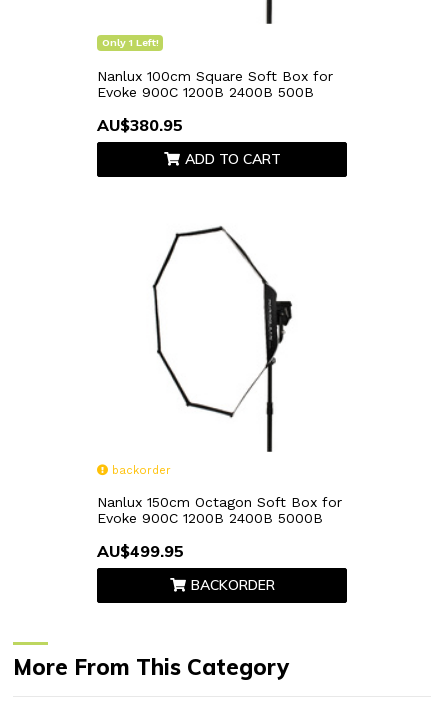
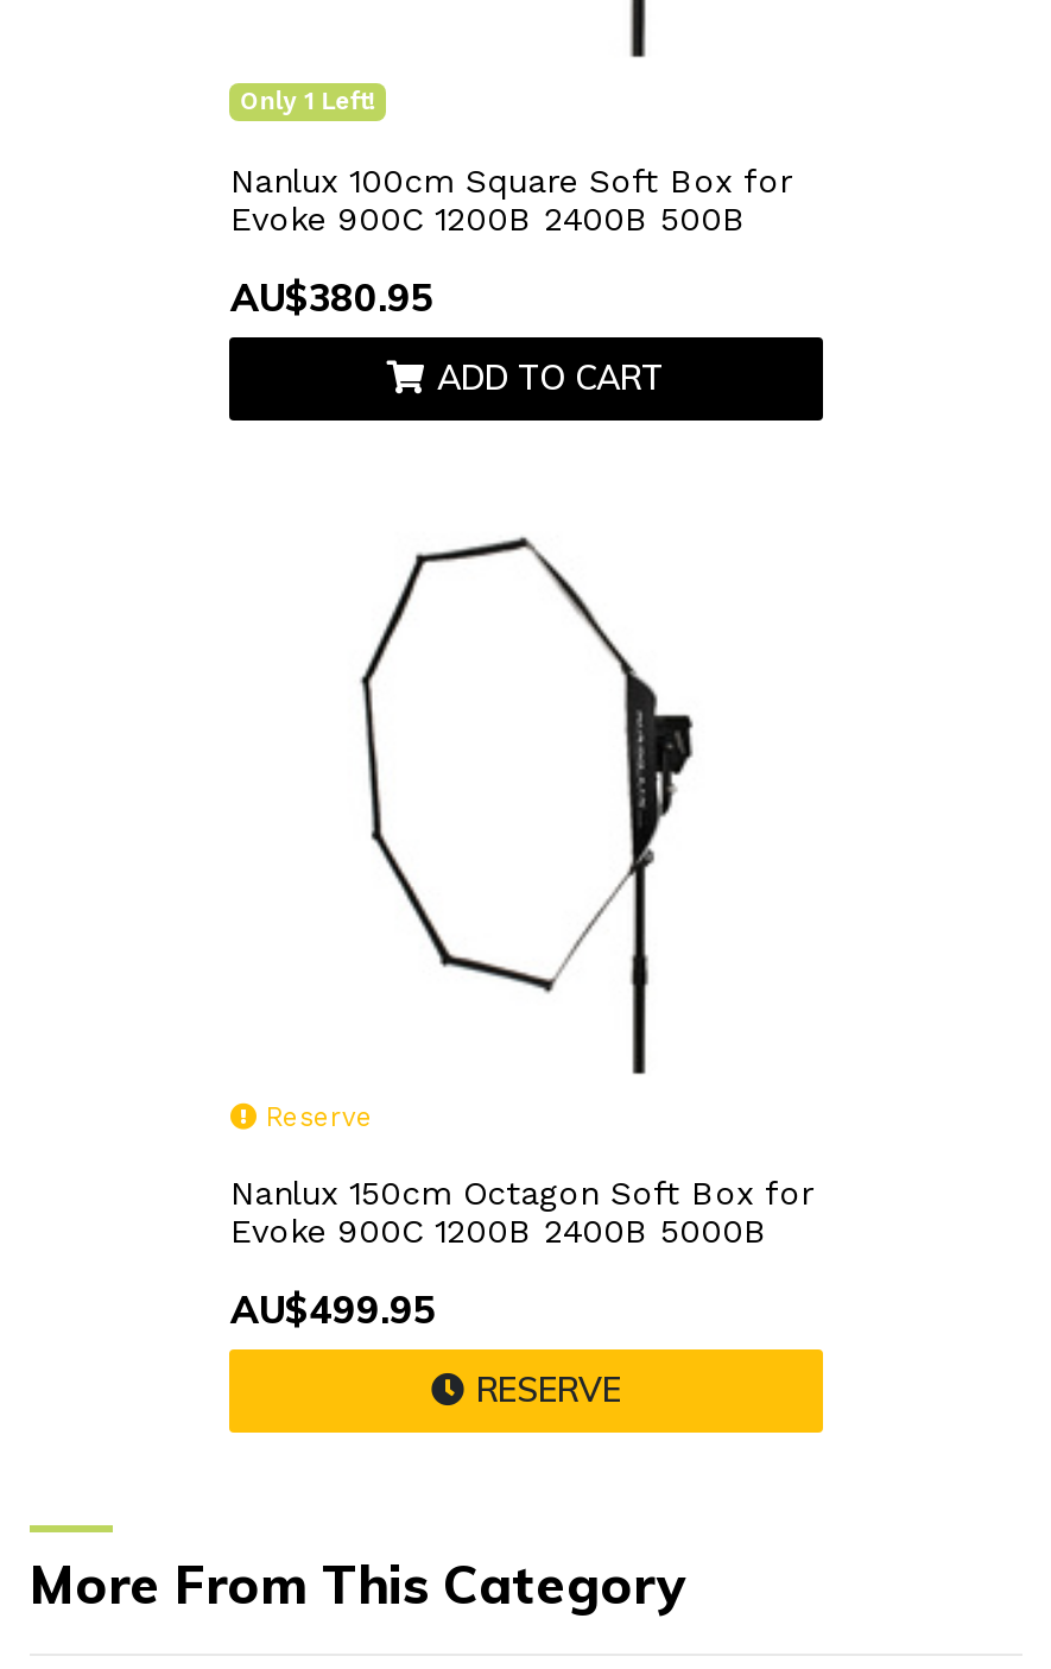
- backorder
+ Reserve

- BACKORDER
+ RESERVE
